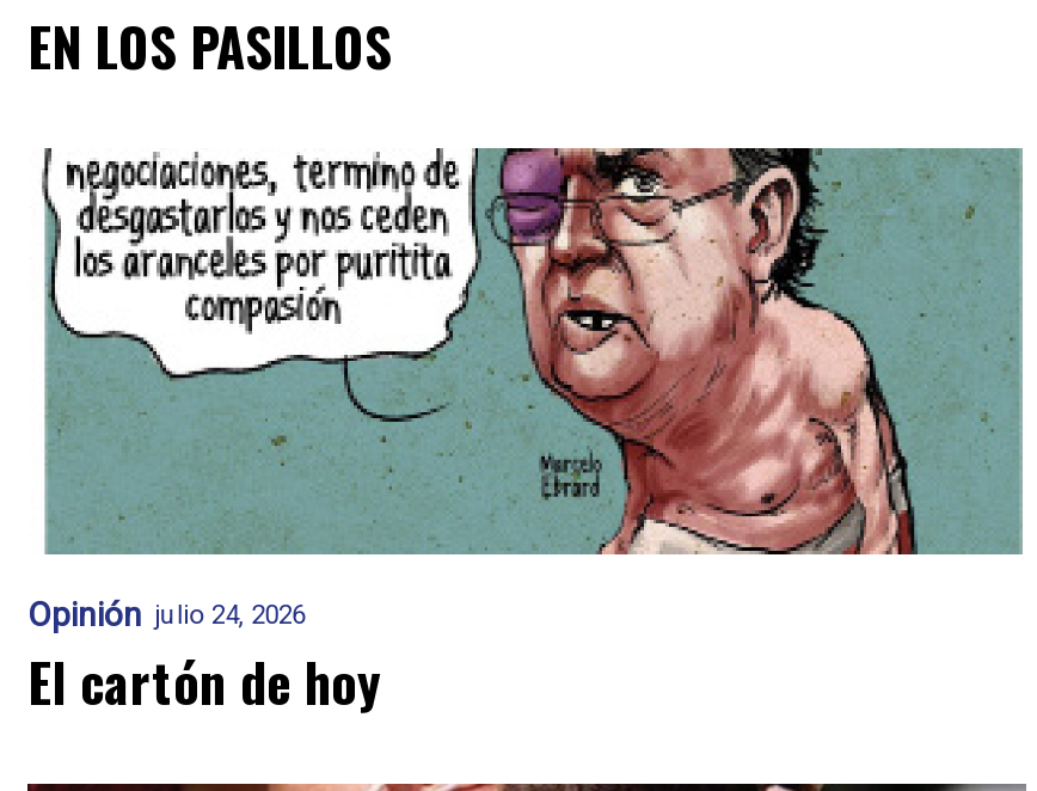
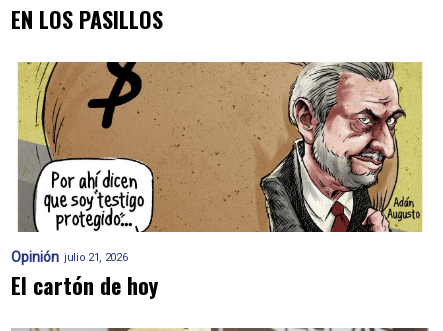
- [image]
- Opinión julio 24, 2026
+ [image]
+ Opinión julio 21, 2026
